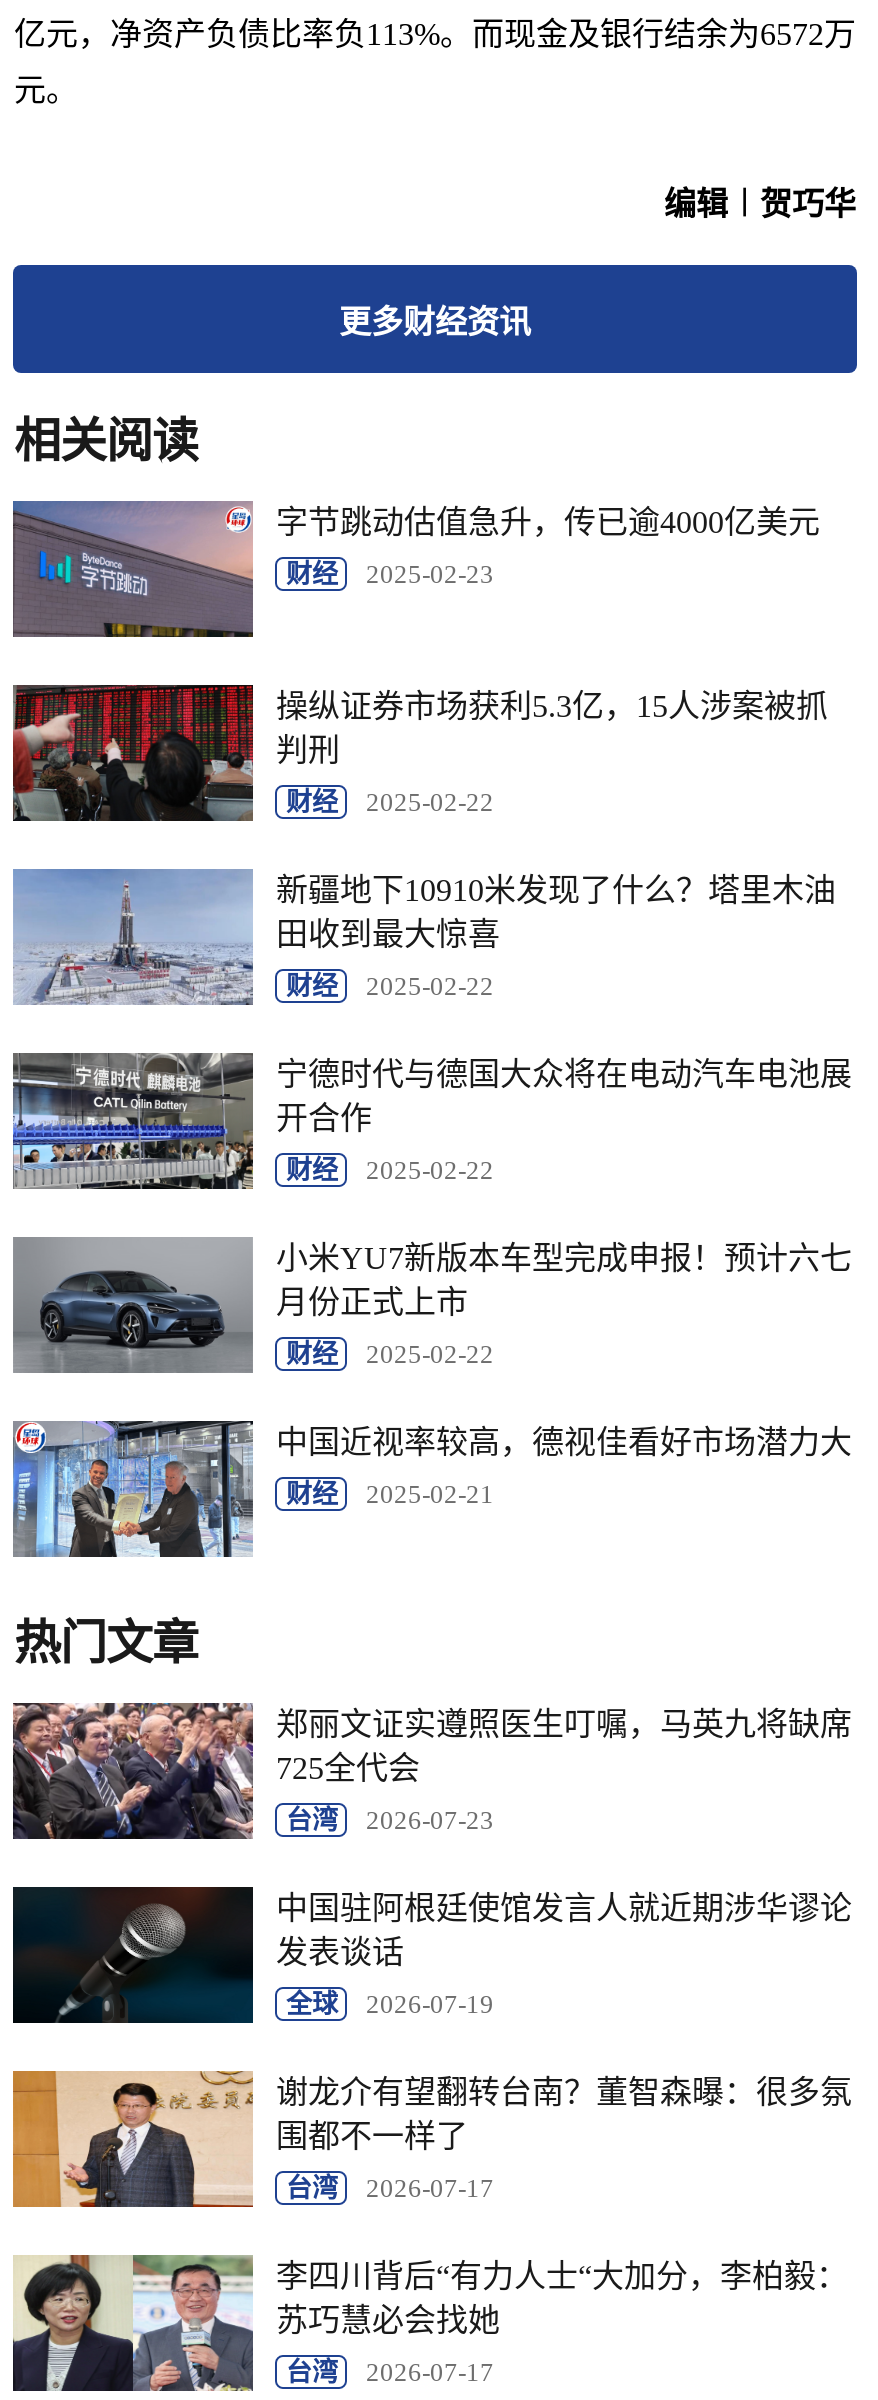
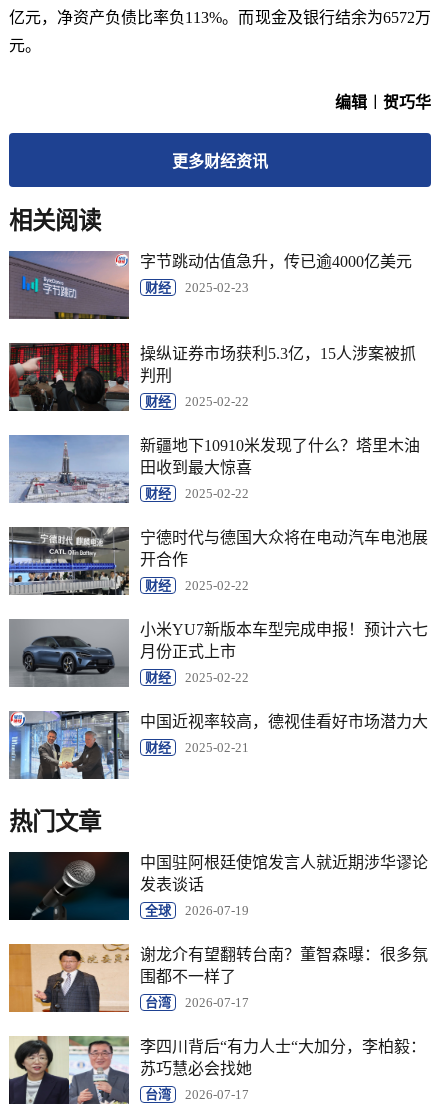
- [image]
- 郑丽文证实遵照医生叮嘱，马英九将缺席
- 725全代会
- 台湾
- 2026-07-23
